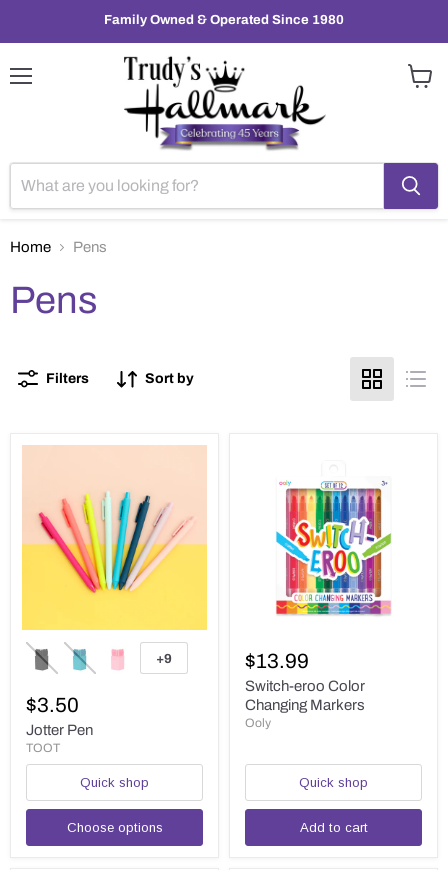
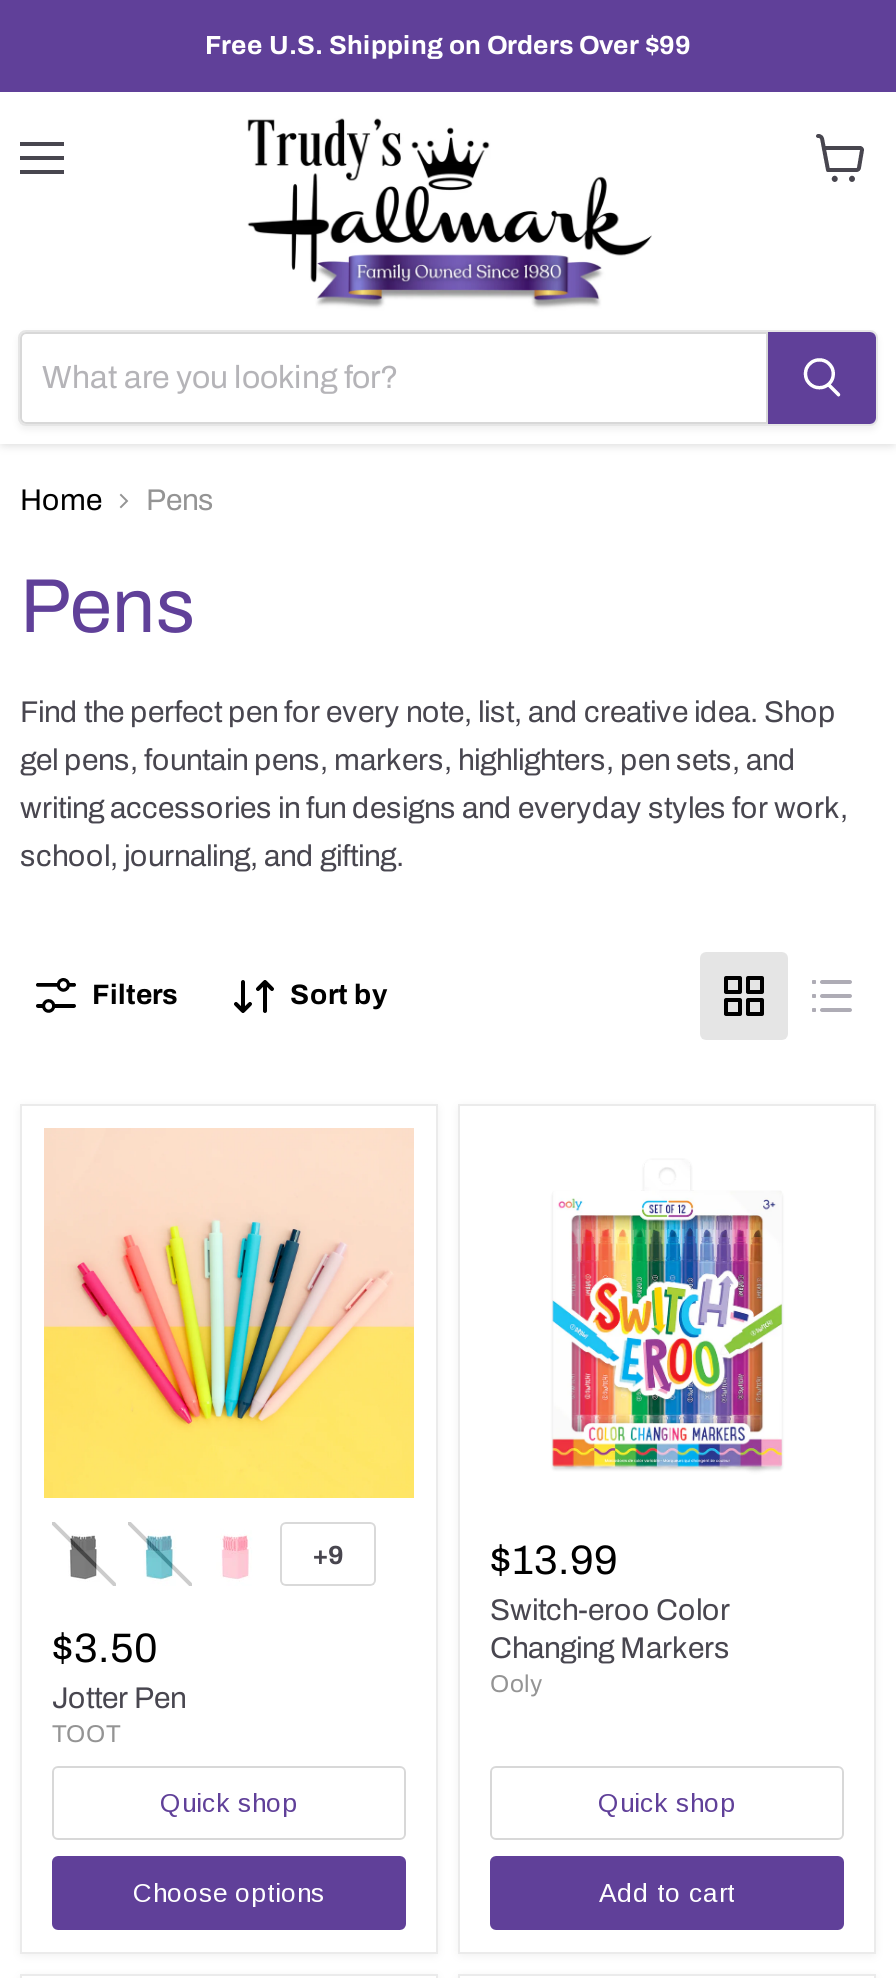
- Family Owned & Operated Since 1980
+ Free U.S. Shipping on Orders Over $99

+ Find the perfect pen for every note, list, and creative idea. Shop
+ gel pens, fountain pens, markers, highlighters, pen sets, and
+ writing accessories in fun designs and everyday styles for work,
+ school, journaling, and gifting.
